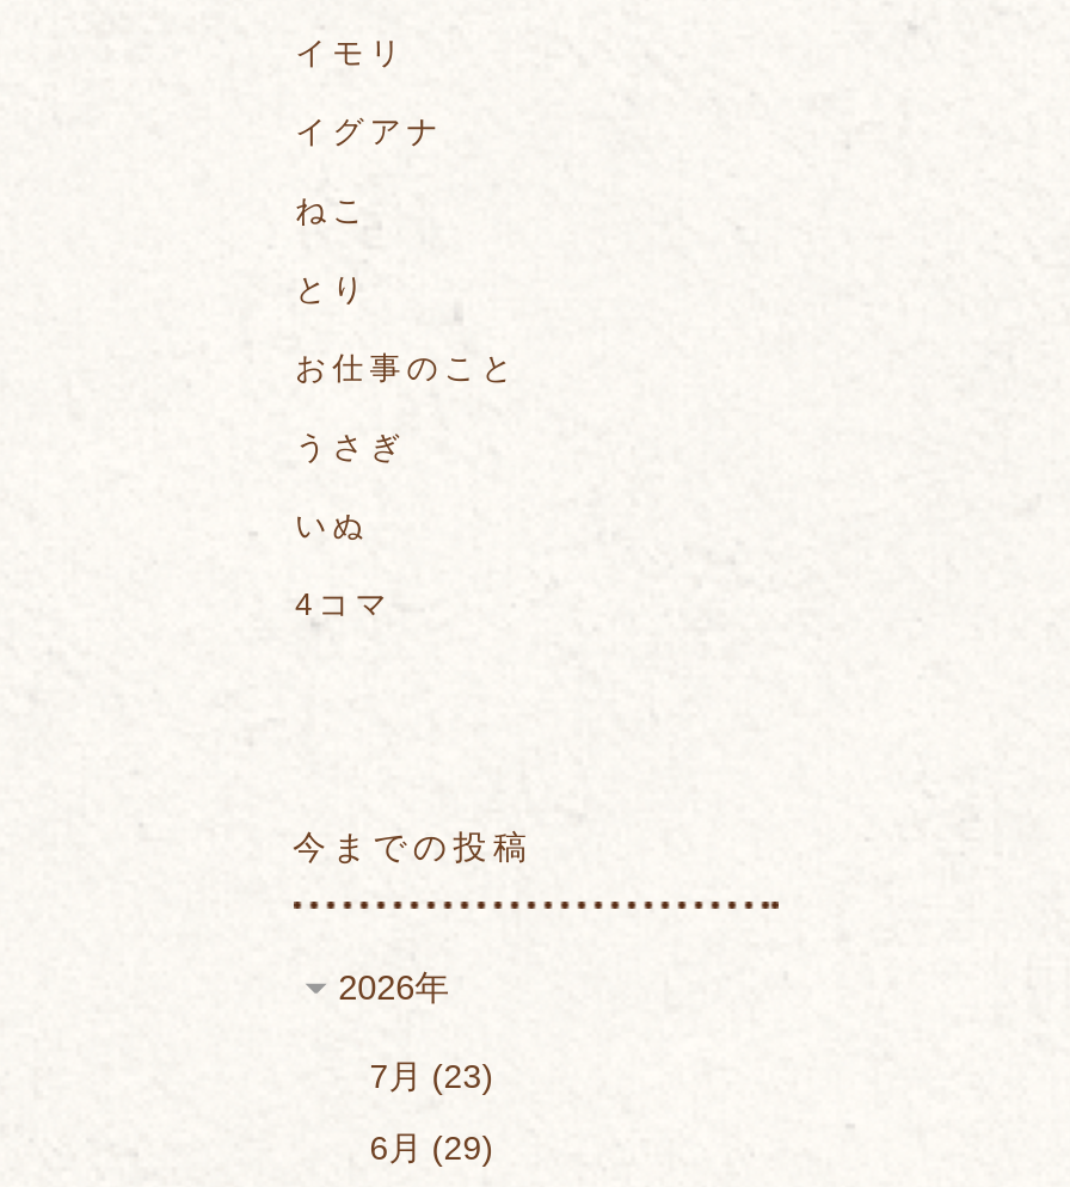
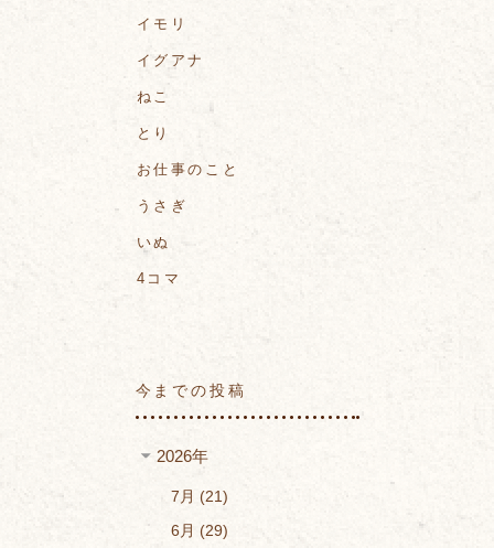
- 7月 23
+ 7月 21
